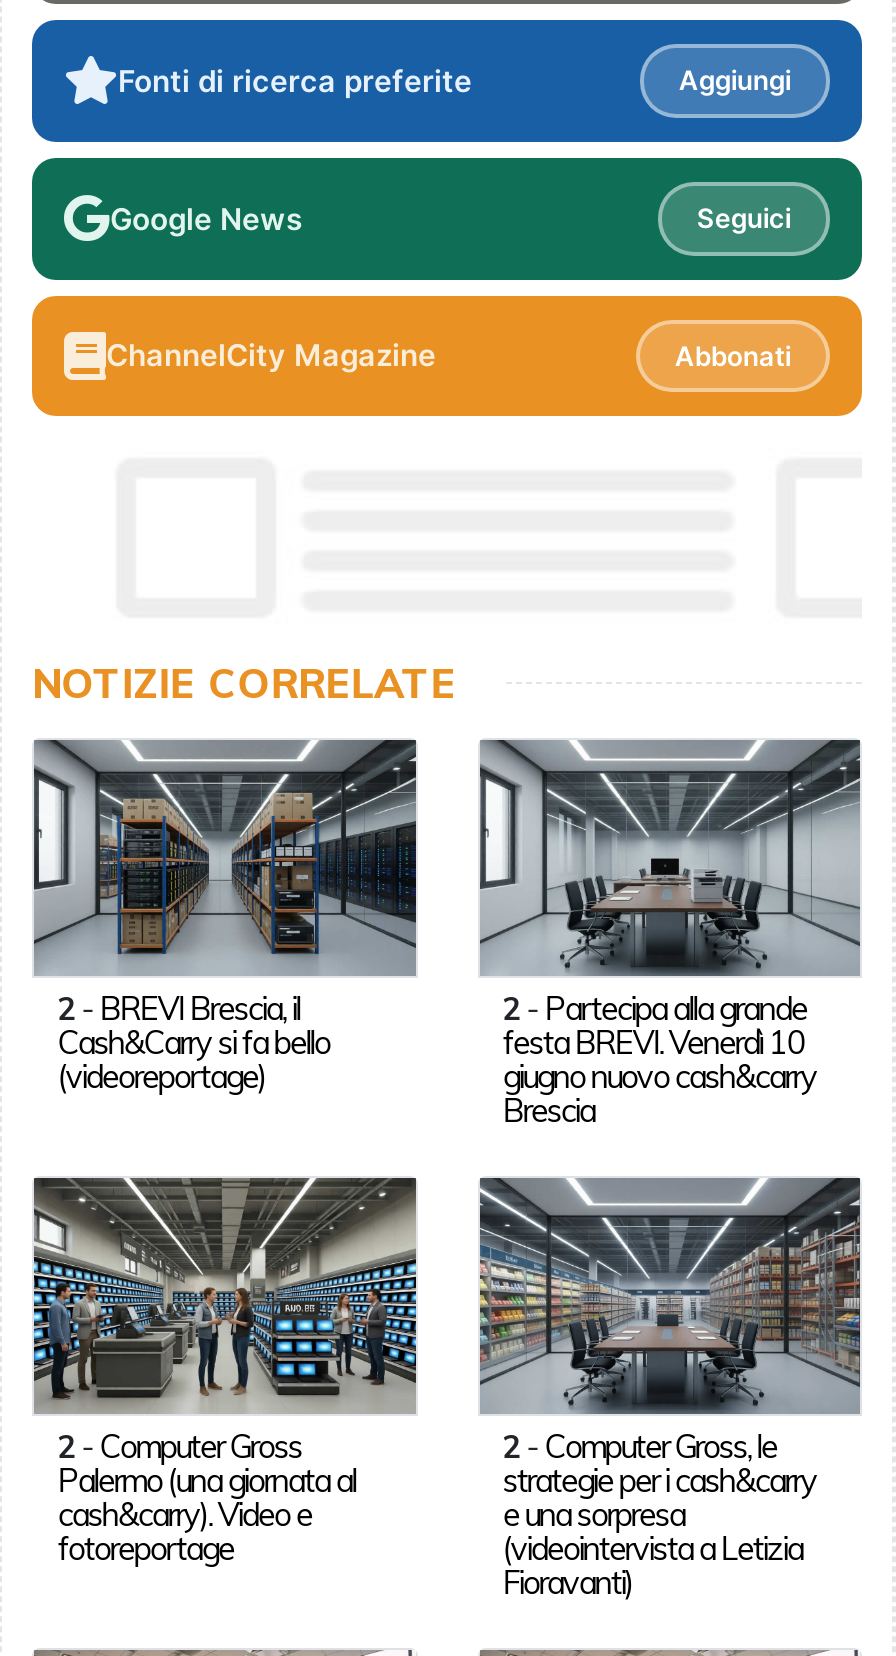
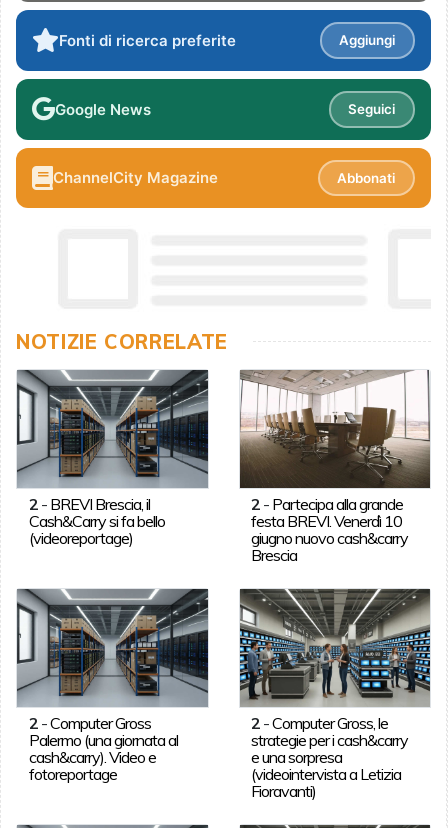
- [image]
+ [image]

- [image]
+ [image]

- [image]
+ [image]
